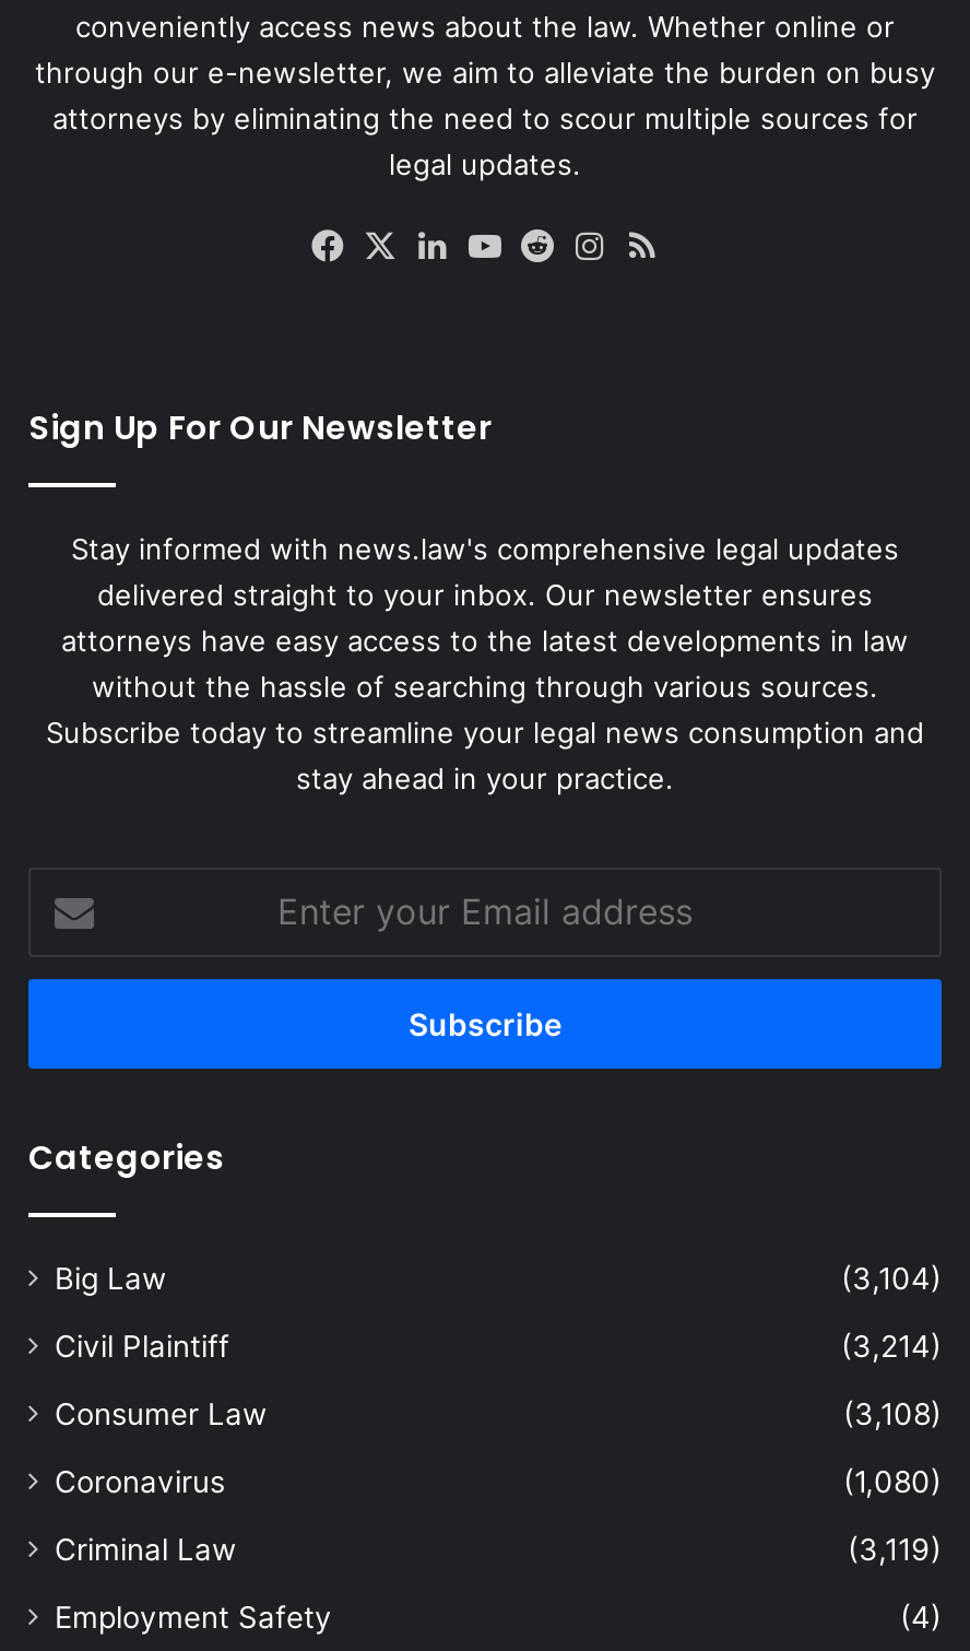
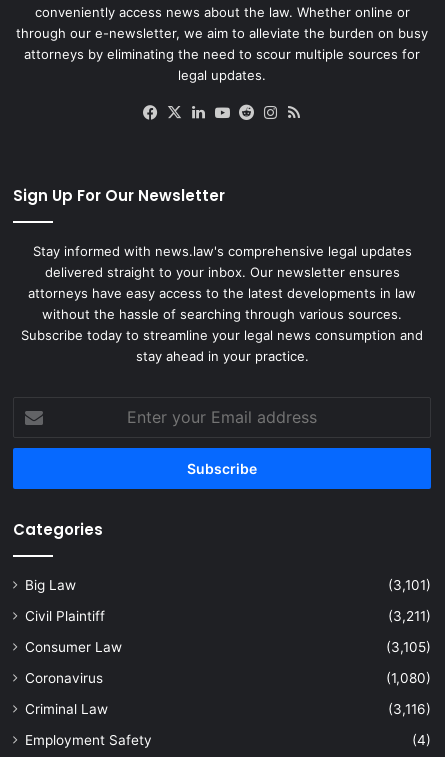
- (3,104)
+ (3,101)

- (3,214)
+ (3,211)

- (3,108)
+ (3,105)

- (3,119)
+ (3,116)
